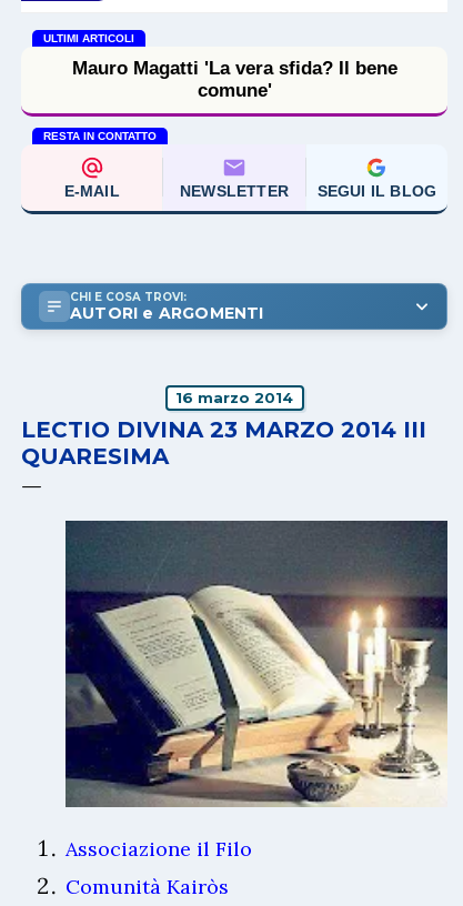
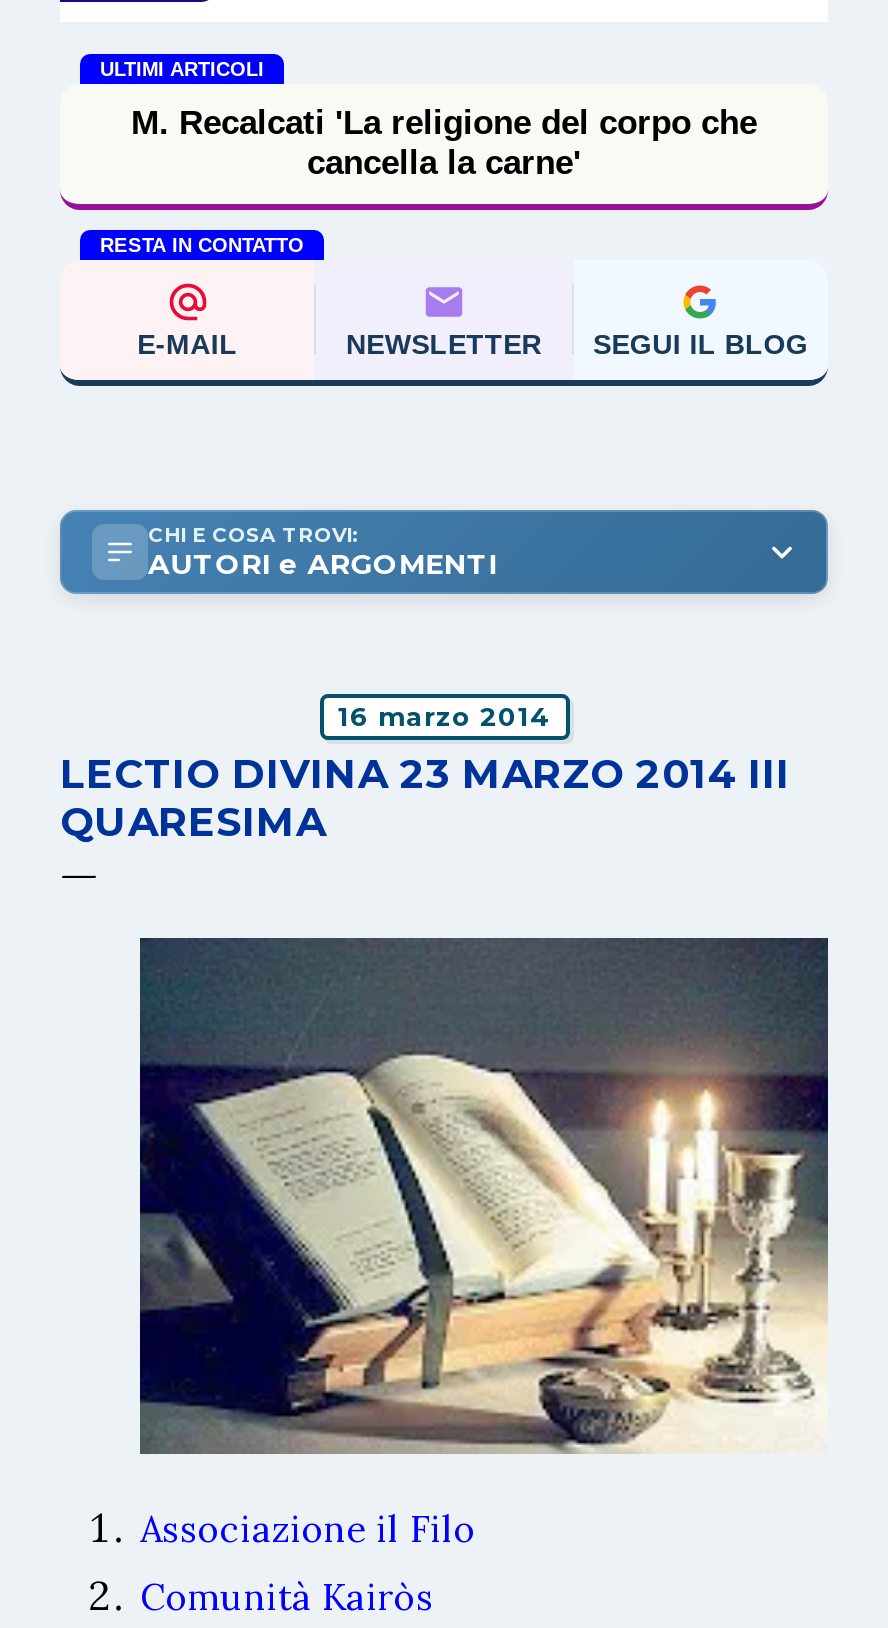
- Mauro Magatti 'La vera sfida? Il bene
- comune'
+ M. Recalcati 'La religione del corpo che
+ cancella la carne'
